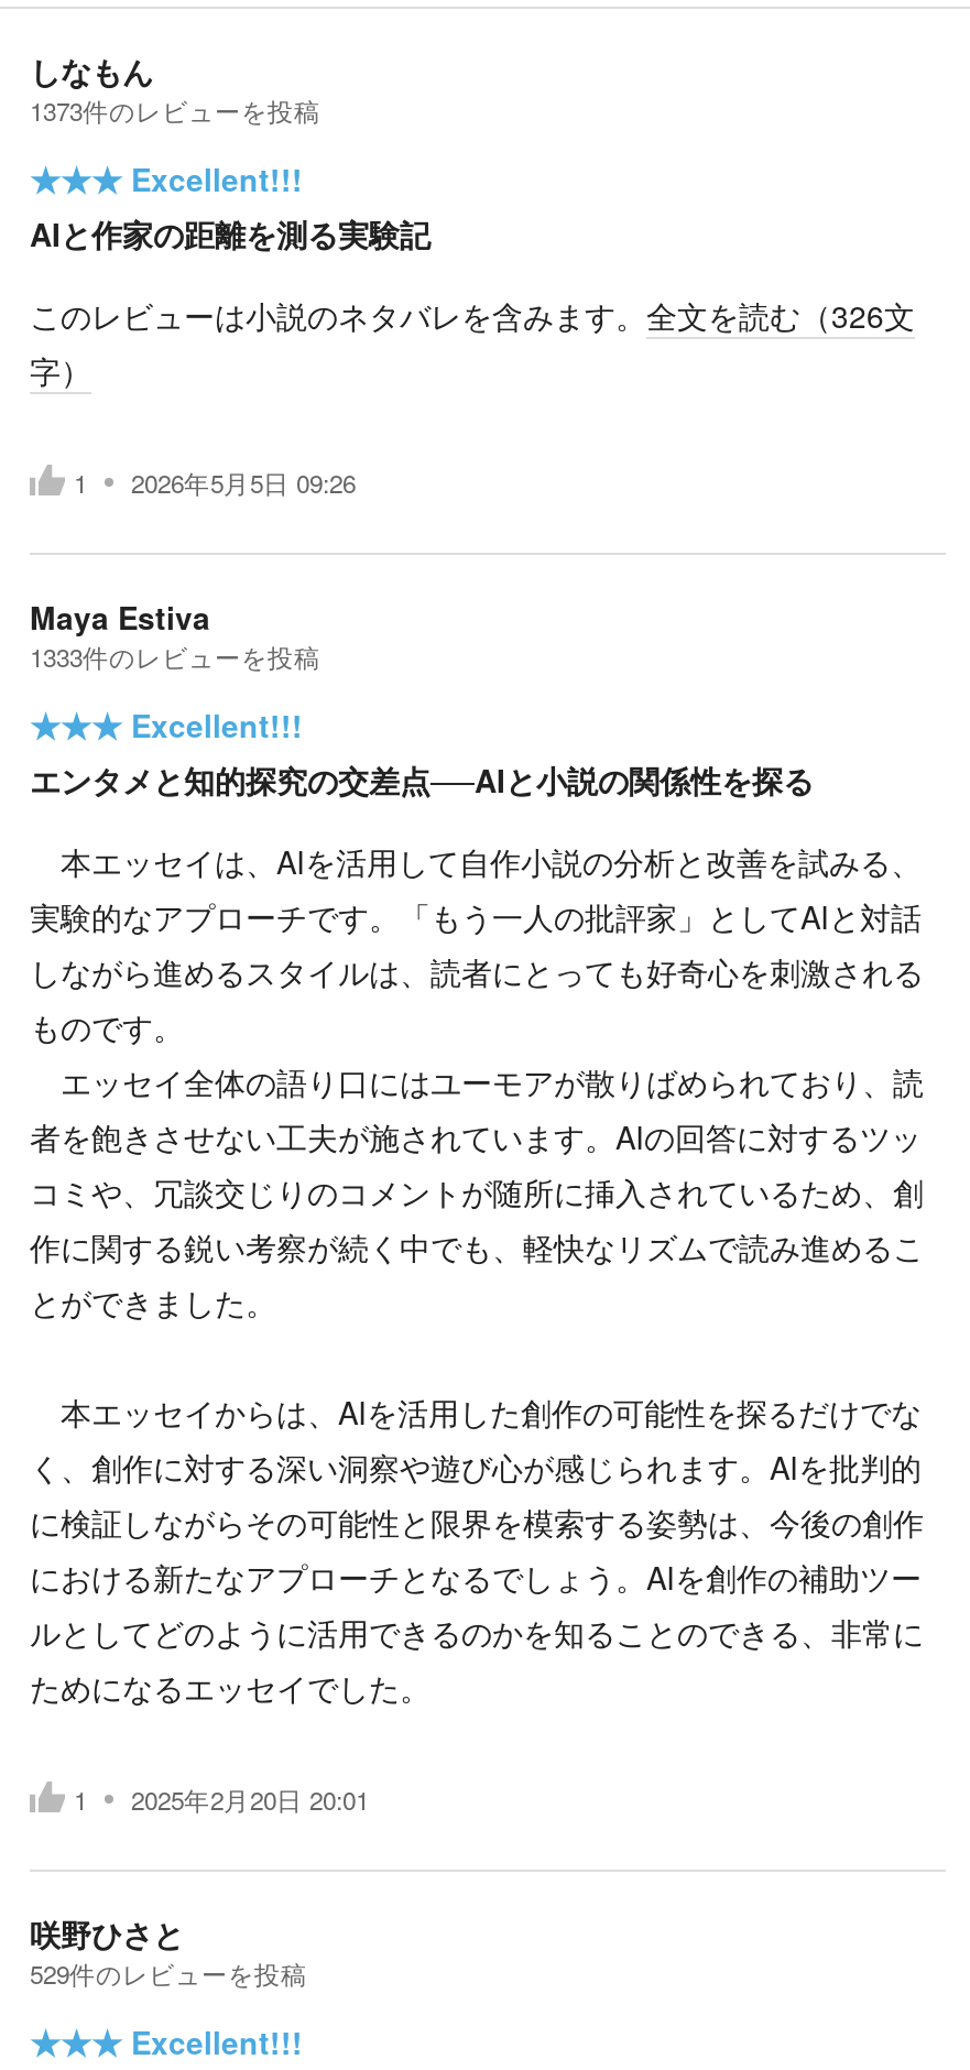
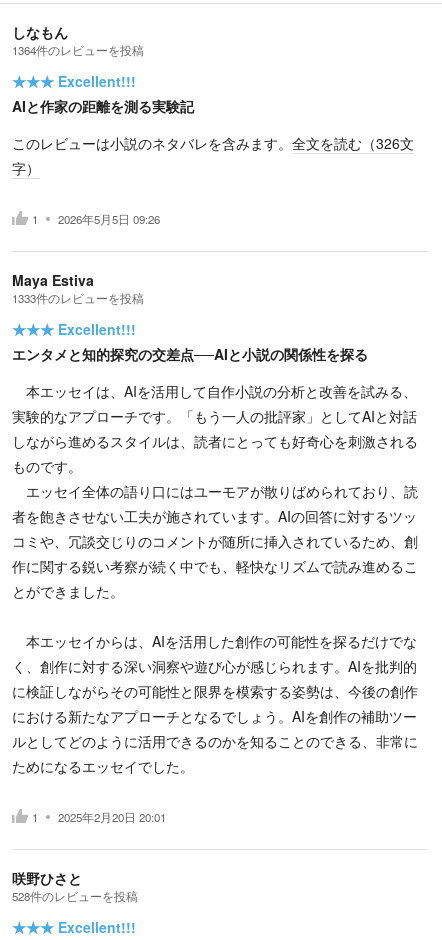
- 1373件のレビューを投稿
+ 1364件のレビューを投稿

- 529件のレビューを投稿
+ 528件のレビューを投稿
